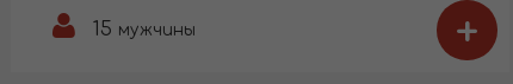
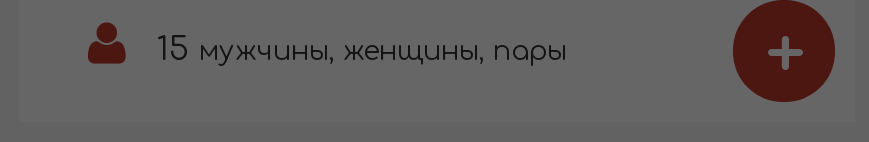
- 15 мужчины
+ 15 мужчины, женщины, пары
